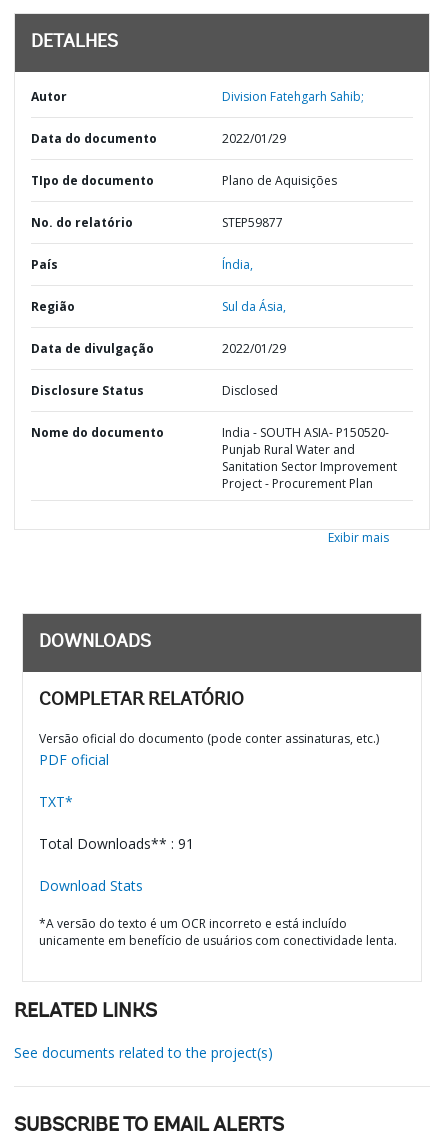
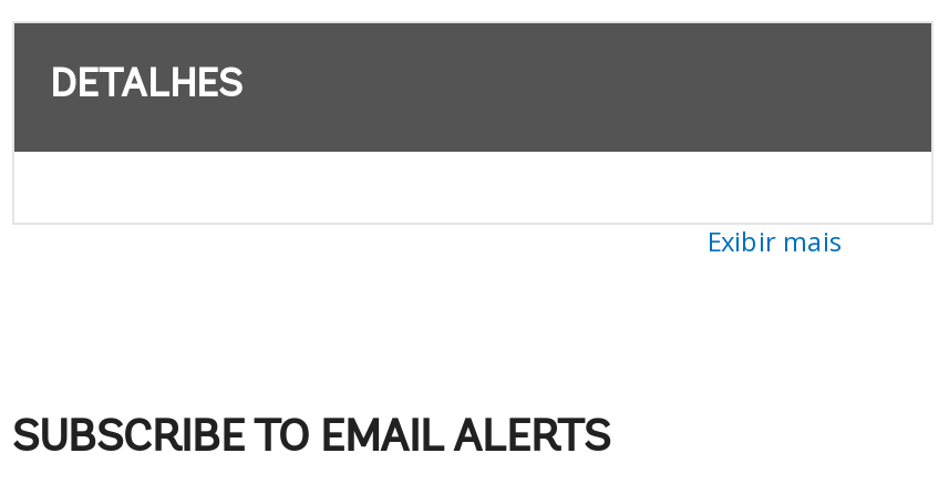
- Autor
- Division Fatehgarh Sahib;
- Data do documento
- 2022/01/29
- TIpo de documento
- Plano de Aquisições
- No. do relatório
- STEP59877
- País
- Índia,
- Região
- Sul da Ásia,
- Data de divulgação
- 2022/01/29
- Disclosure Status
- Disclosed
- Nome do documento
- India - SOUTH ASIA- P150520-
- Punjab Rural Water and
- Sanitation Sector Improvement
- Project - Procurement Plan

- DOWNLOADS
- COMPLETAR RELATÓRIO
- Versão oficial do documento (pode conter assinaturas, etc.)
- PDF oficial
- TXT*
- Total Downloads** : 91
- Download Stats
- *A versão do texto é um OCR incorreto e está incluído
- unicamente em benefício de usuários com conectividade lenta.

- RELATED LINKS
- See documents related to the project(s)
